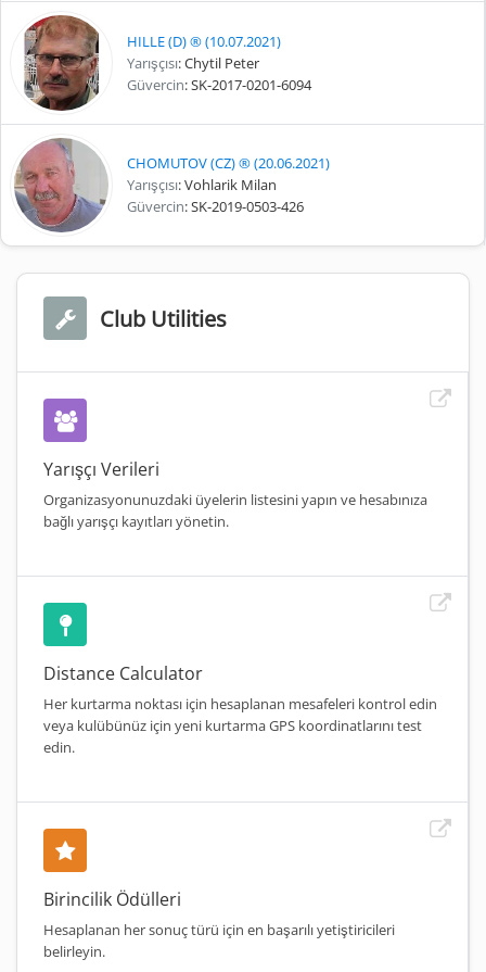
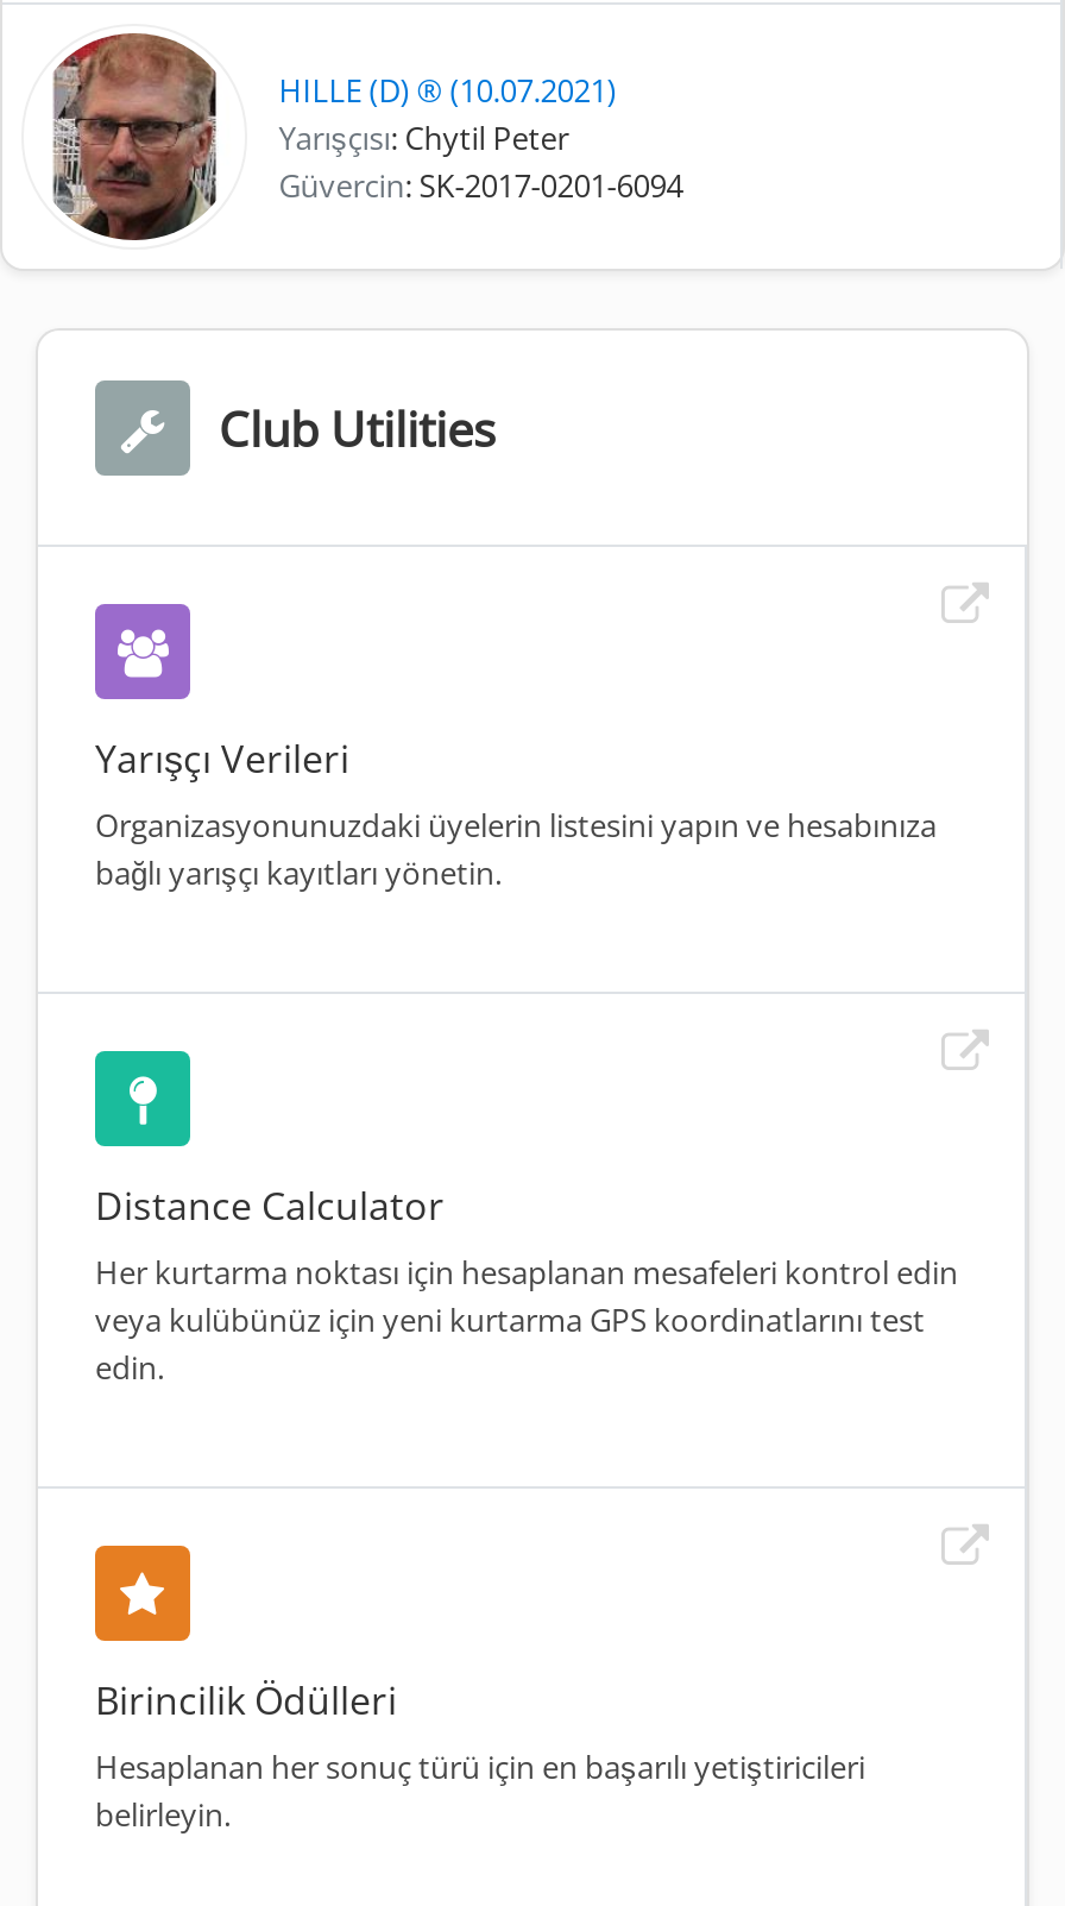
- [image]
- CHOMUTOV (CZ) ® (20.06.2021)
- Yarışçısı: Vohlarik Milan
- Güvercin: SK-2019-0503-426
